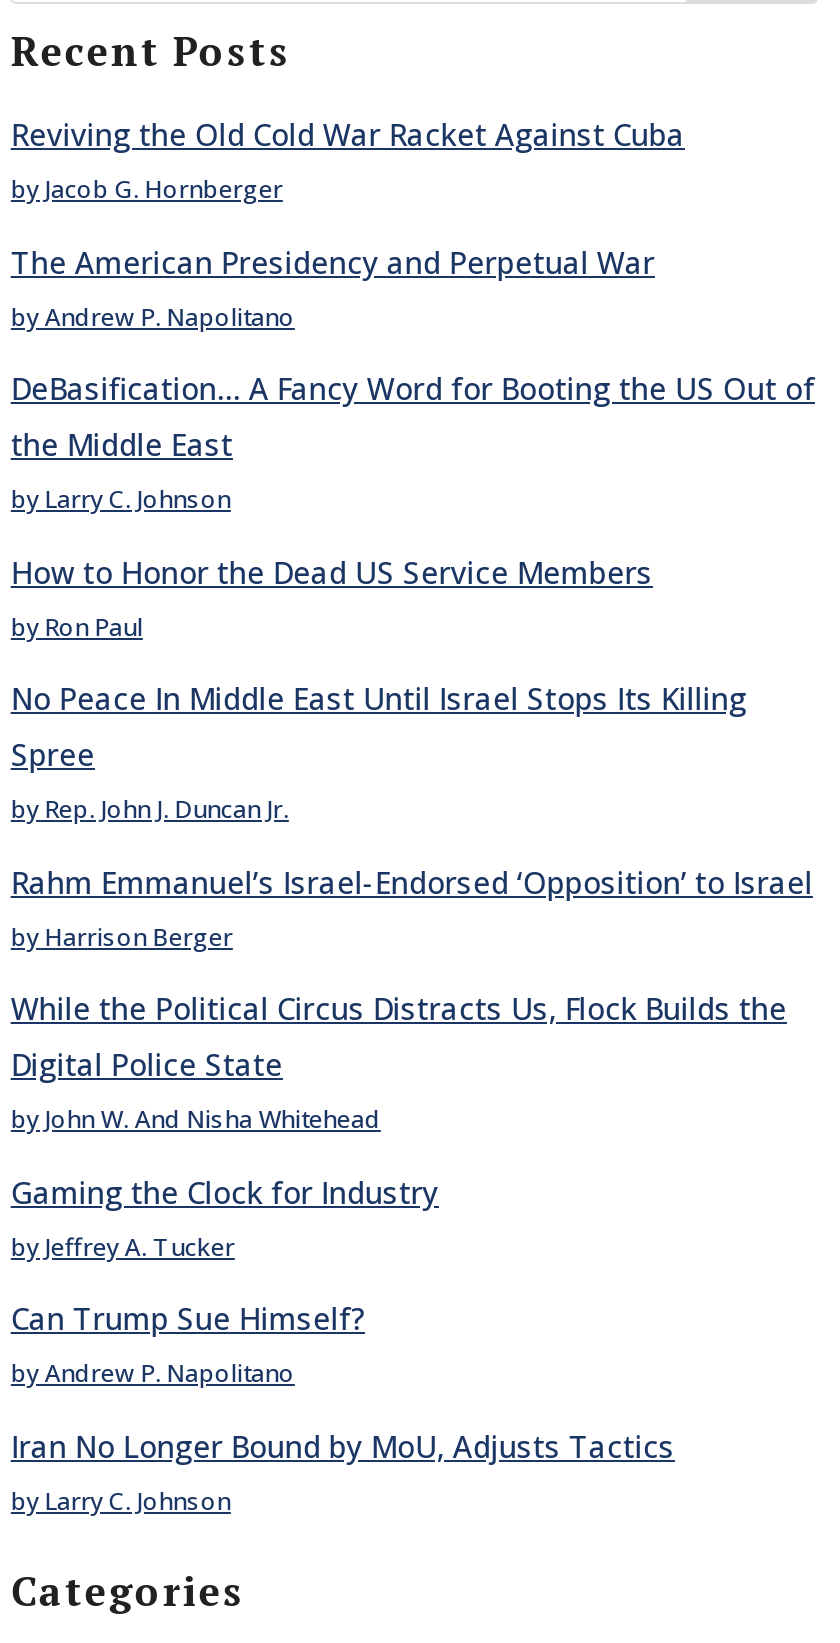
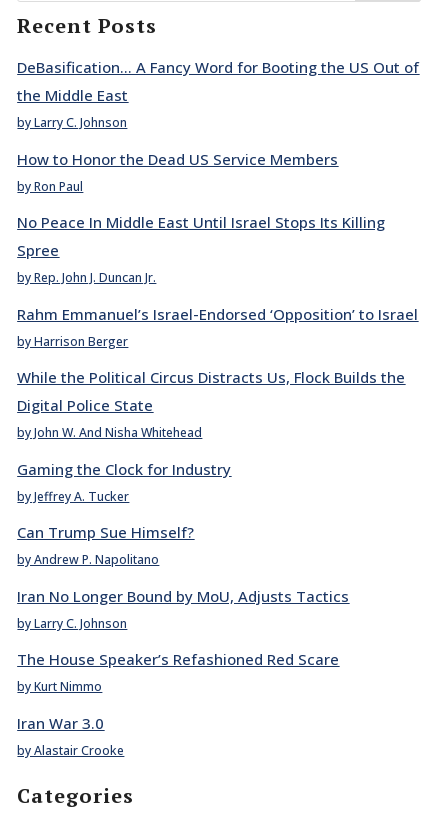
- Reviving the Old Cold War Racket Against Cuba
- by Jacob G. Hornberger
- The American Presidency and Perpetual War
- by Andrew P. Napolitano

moved up: DeBasification… A Fancy Word for Booting the US Out of | the Middle East | by Larry C. Johnson | ... | Iran No Longer Bound by MoU, Adjusts Tactics | by Larry C. Johnson

+ The House Speaker’s Refashioned Red Scare
+ by Kurt Nimmo
+ Iran War 3.0
+ by Alastair Crooke
